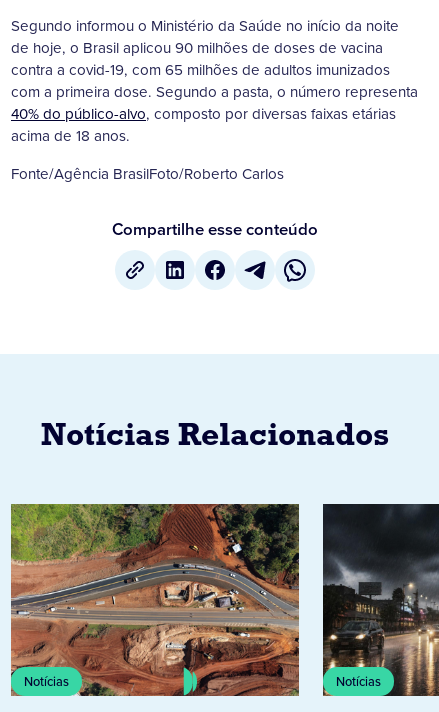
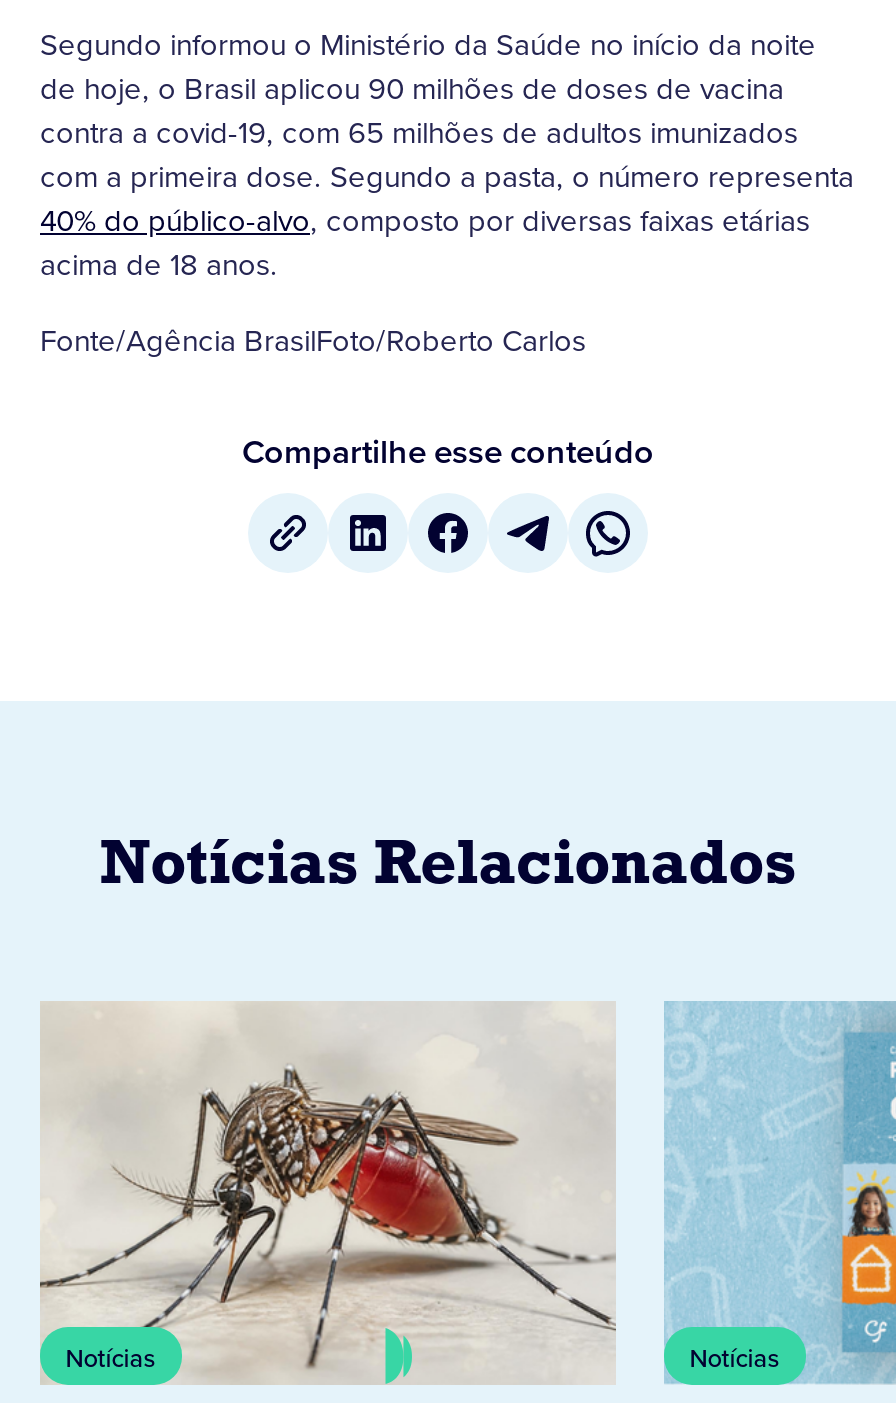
- [image]
+ [image]

- [image]
+ [image]
